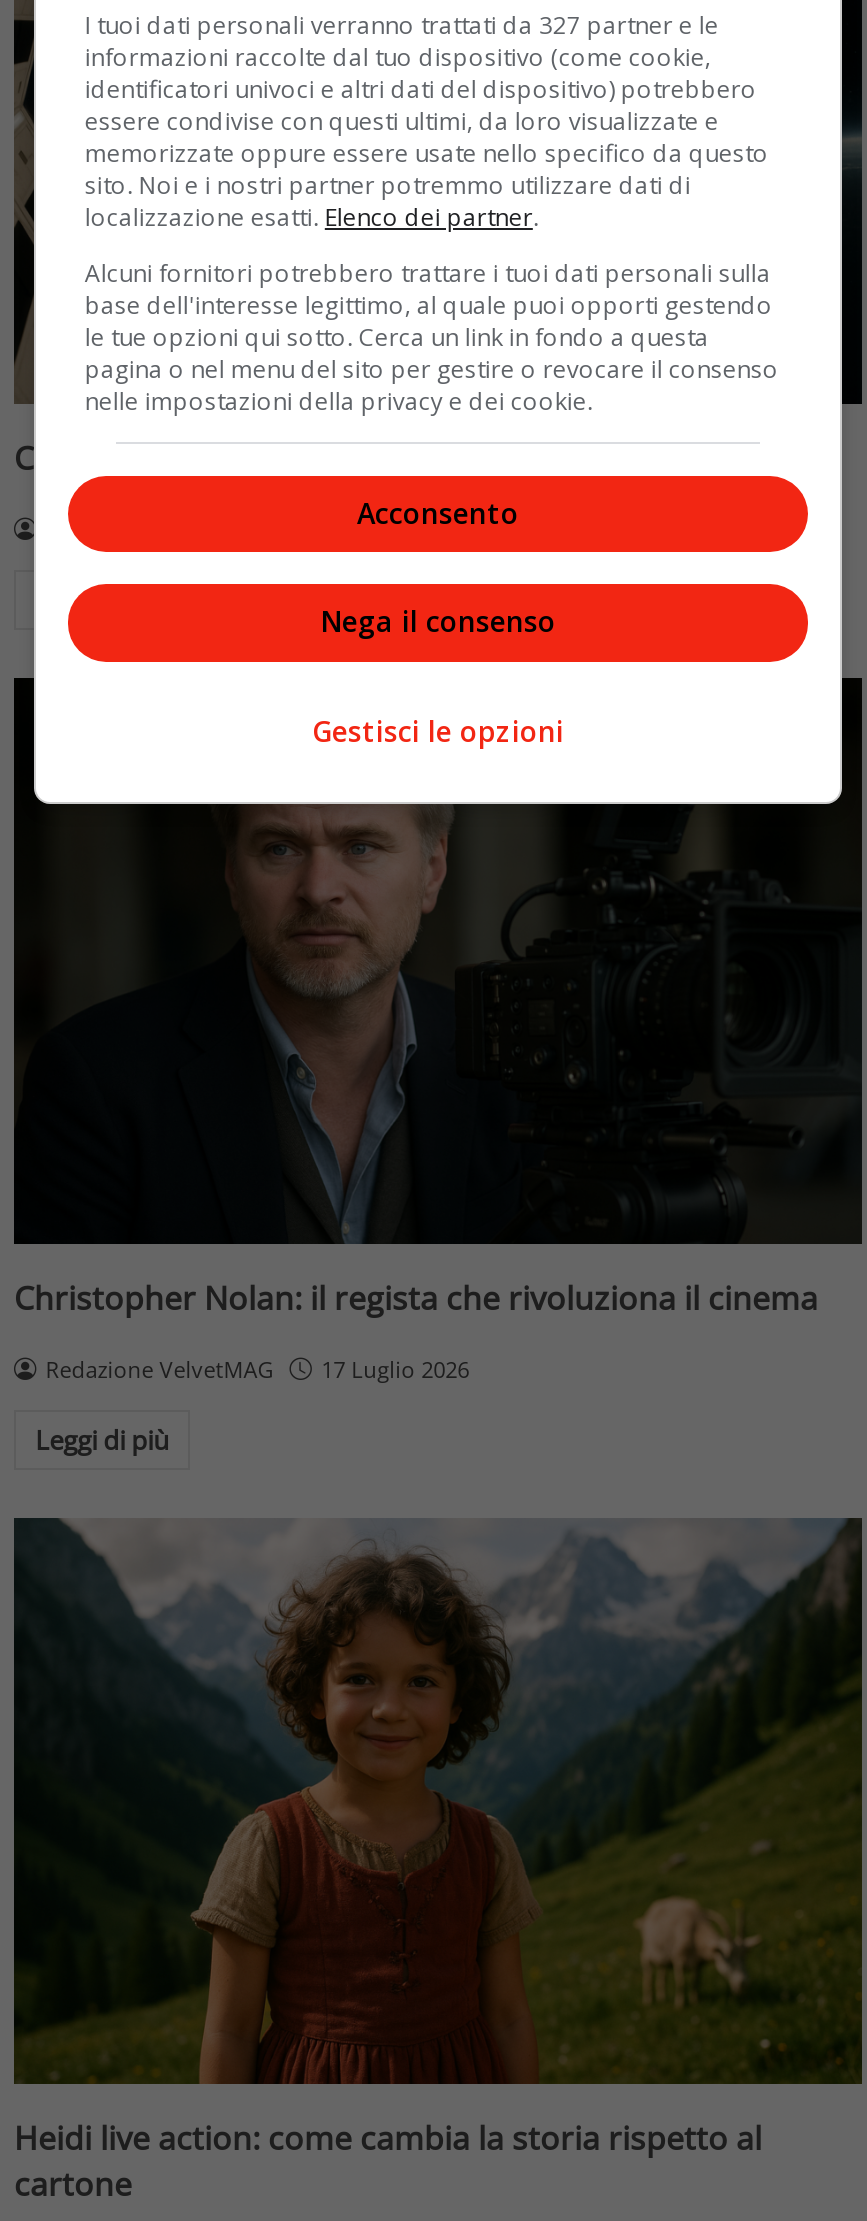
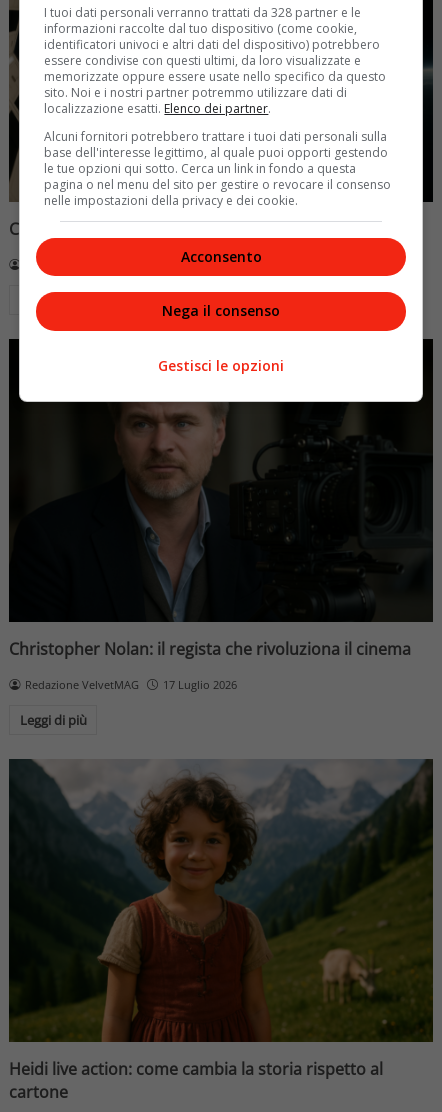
- I tuoi dati personali verranno trattati da 327 partner e le
+ I tuoi dati personali verranno trattati da 328 partner e le
